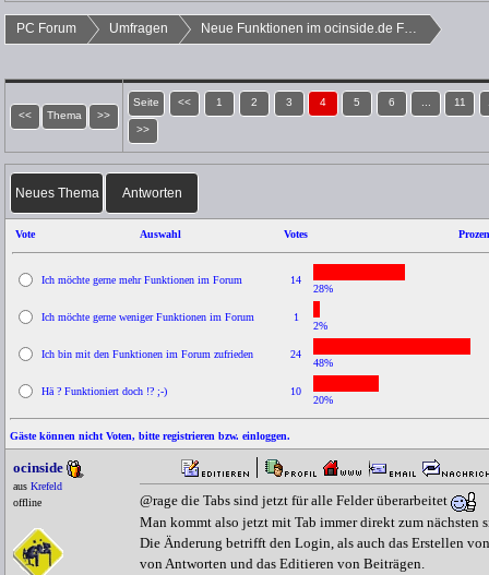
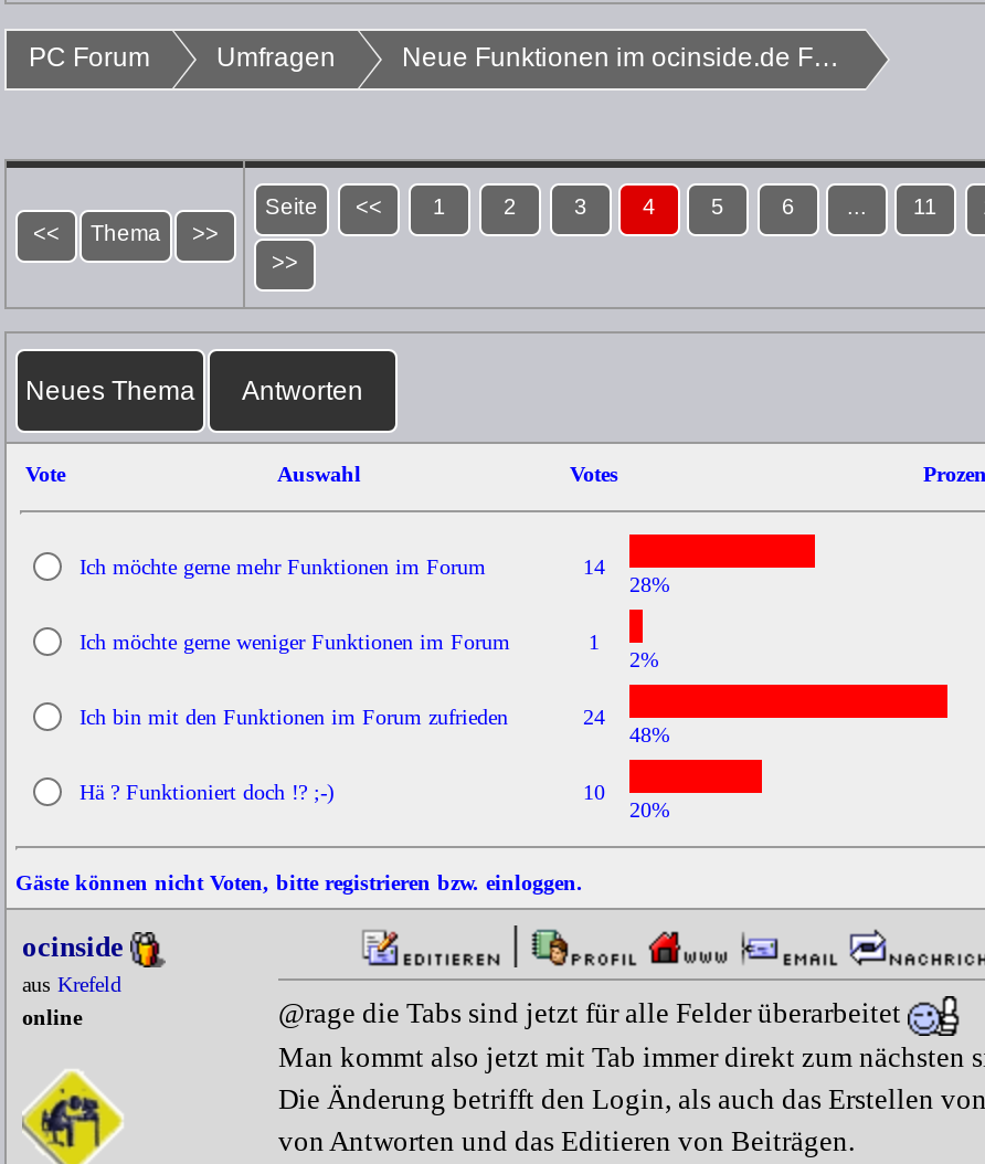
- offline
+ online
